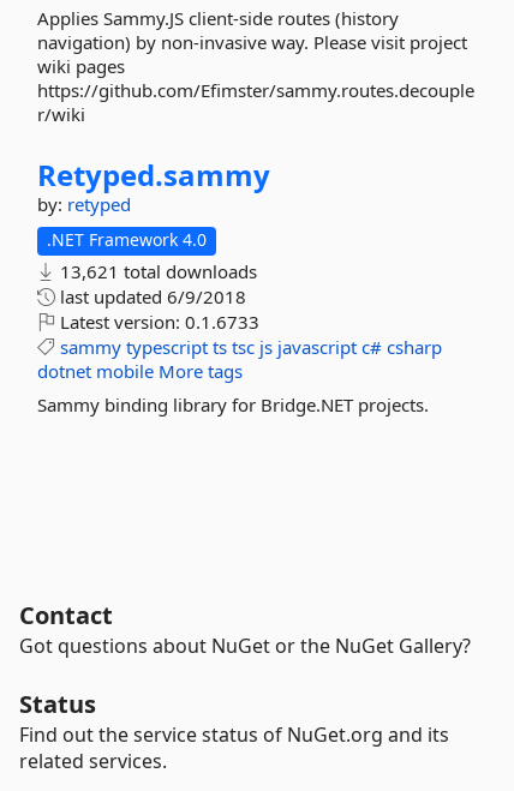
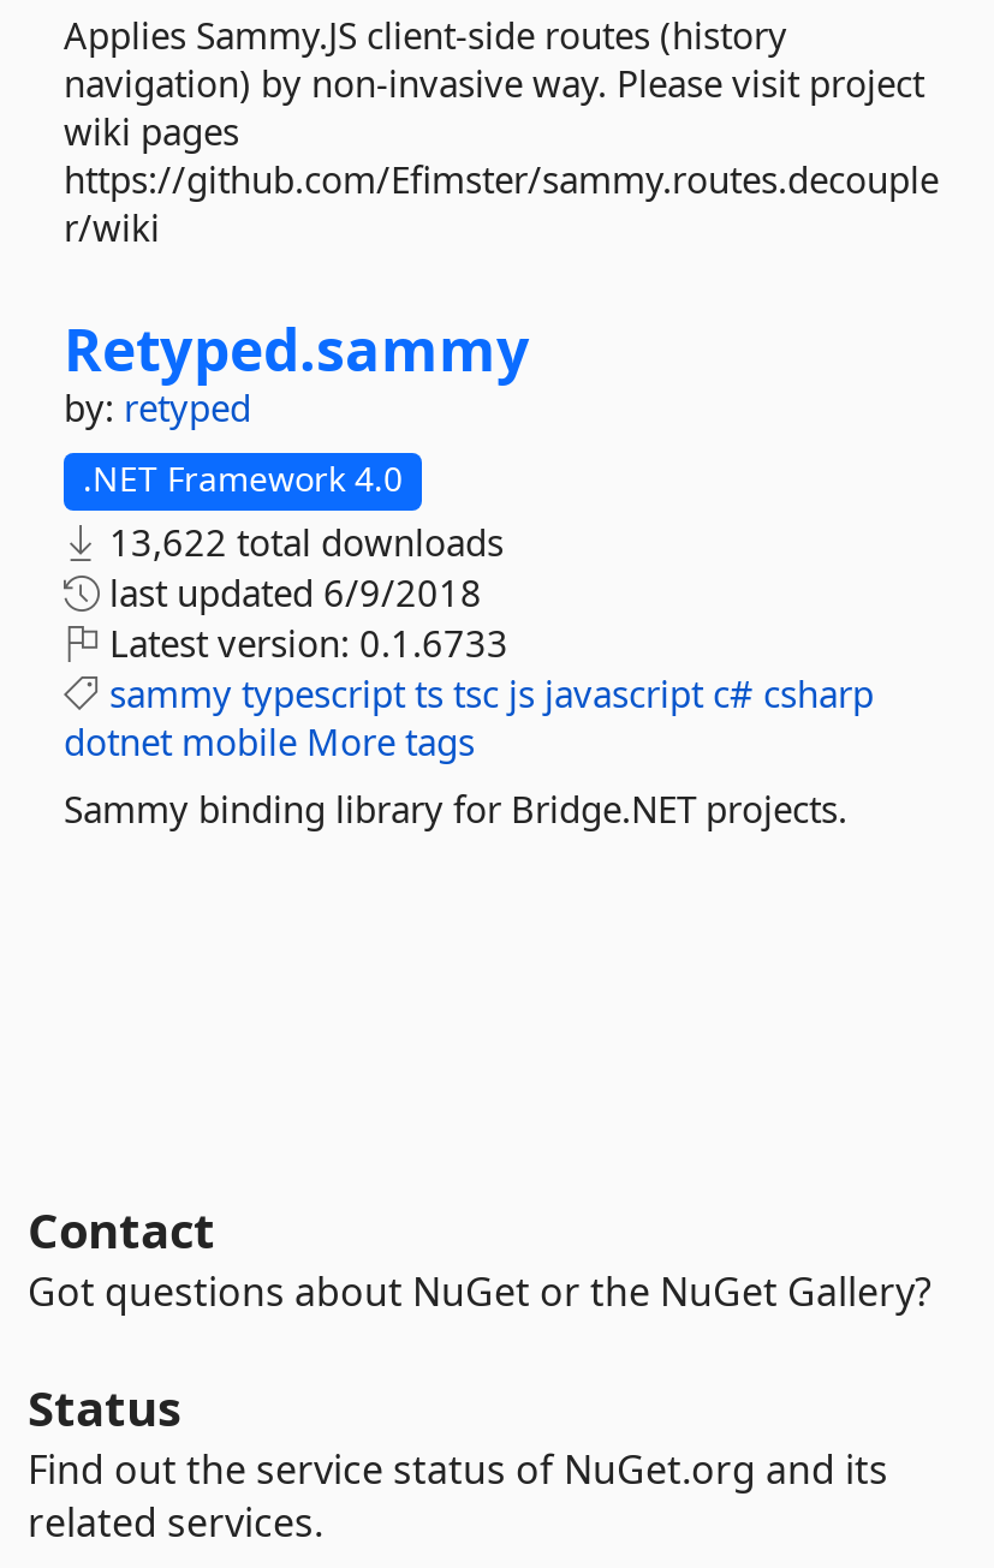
- 13,621 total downloads
+ 13,622 total downloads
